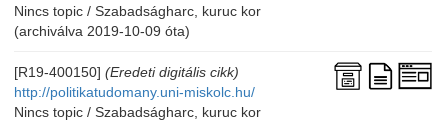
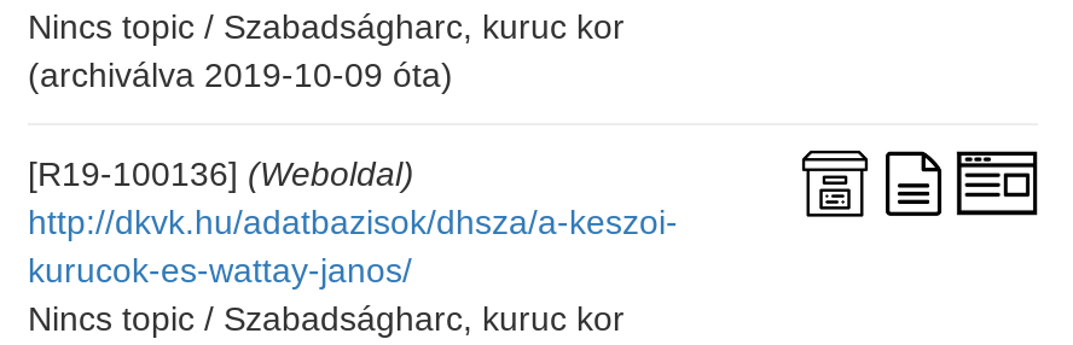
- [R19-400150] (Eredeti digitális cikk)
- http://politikatudomany.uni-miskolc.hu/
+ [R19-100136] (Weboldal)
+ http://dkvk.hu/adatbazisok/dhsza/a-keszoi-
+ kurucok-es-wattay-janos/
